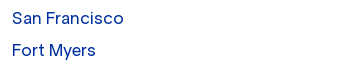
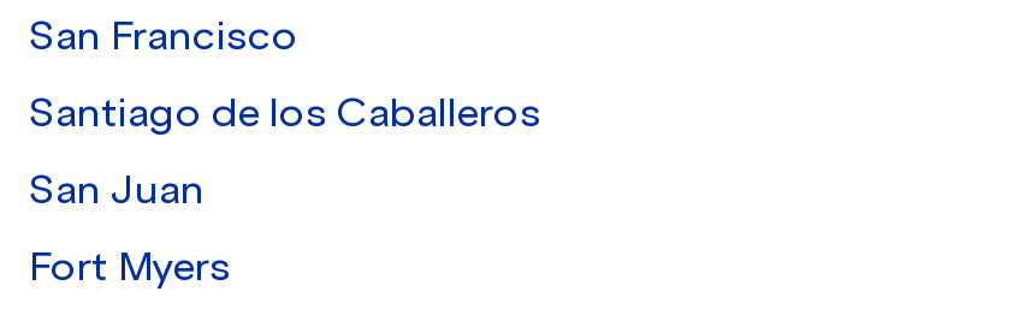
+ Santiago de los Caballeros
+ San Juan
